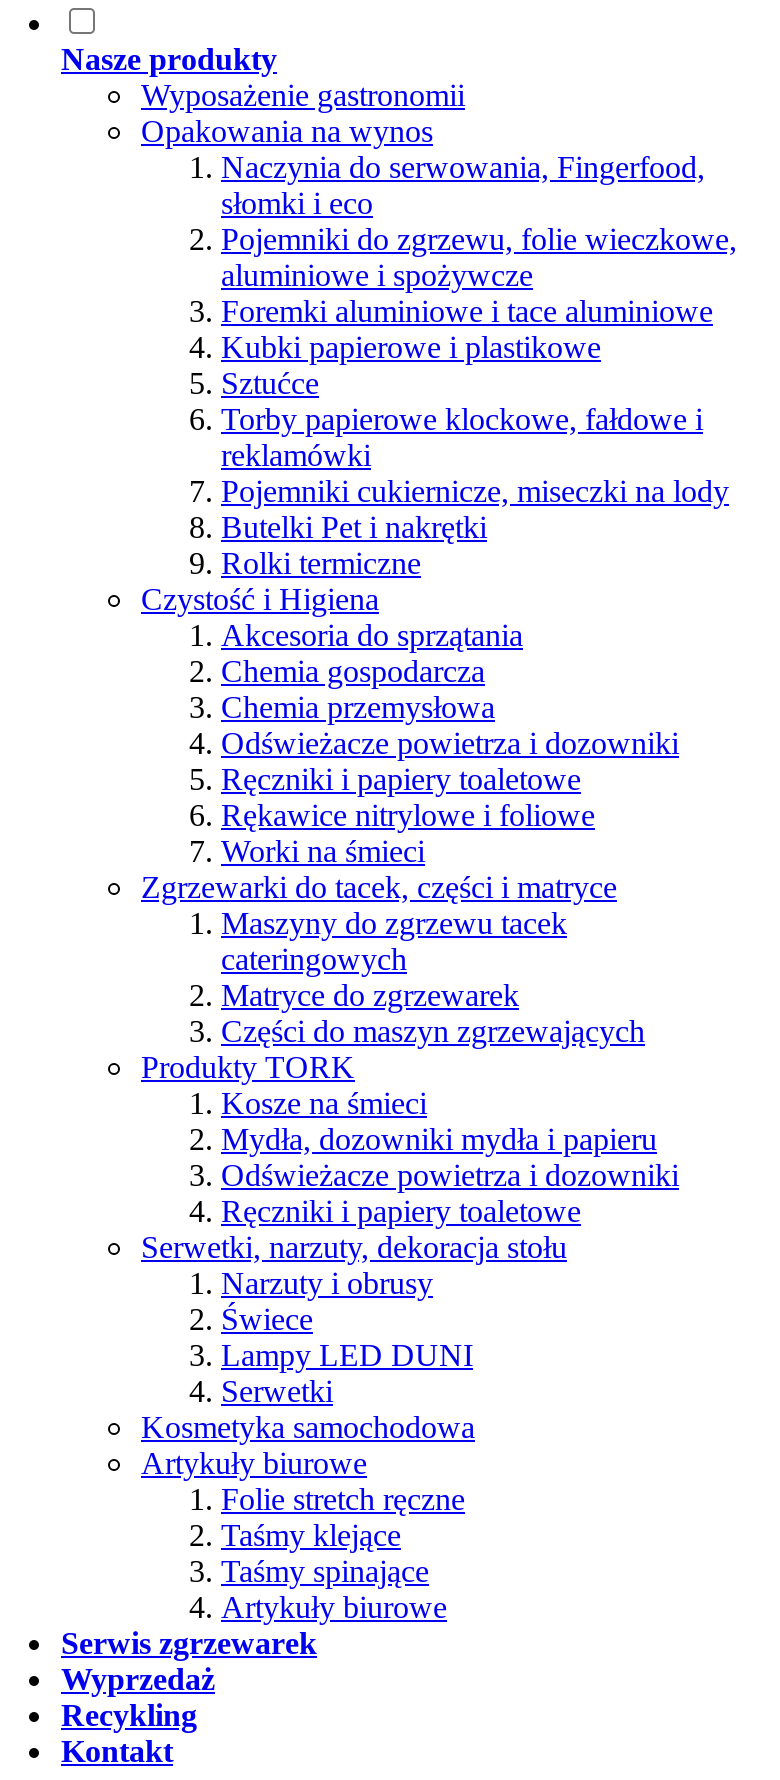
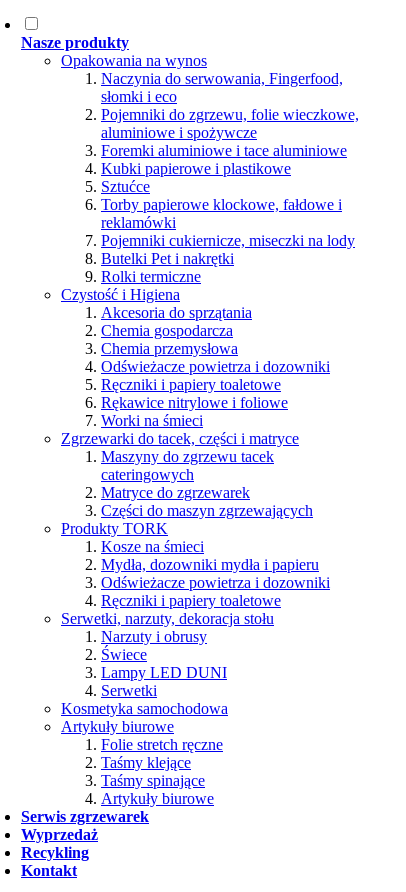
- Wyposażenie gastronomii
